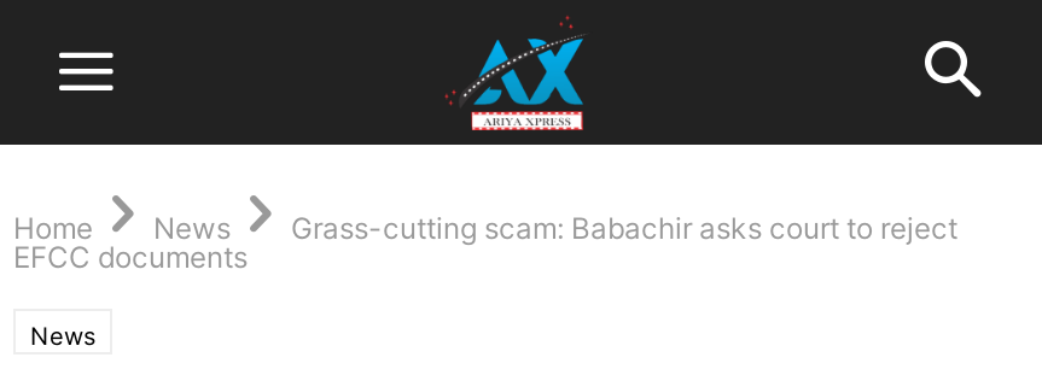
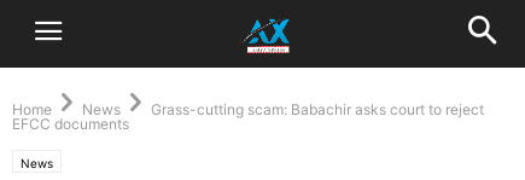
- [image]
+ [image]
